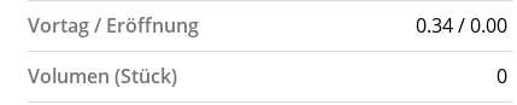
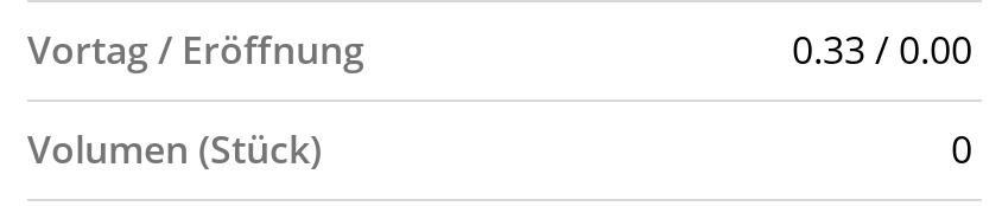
- 0.34 / 0.00
+ 0.33 / 0.00
